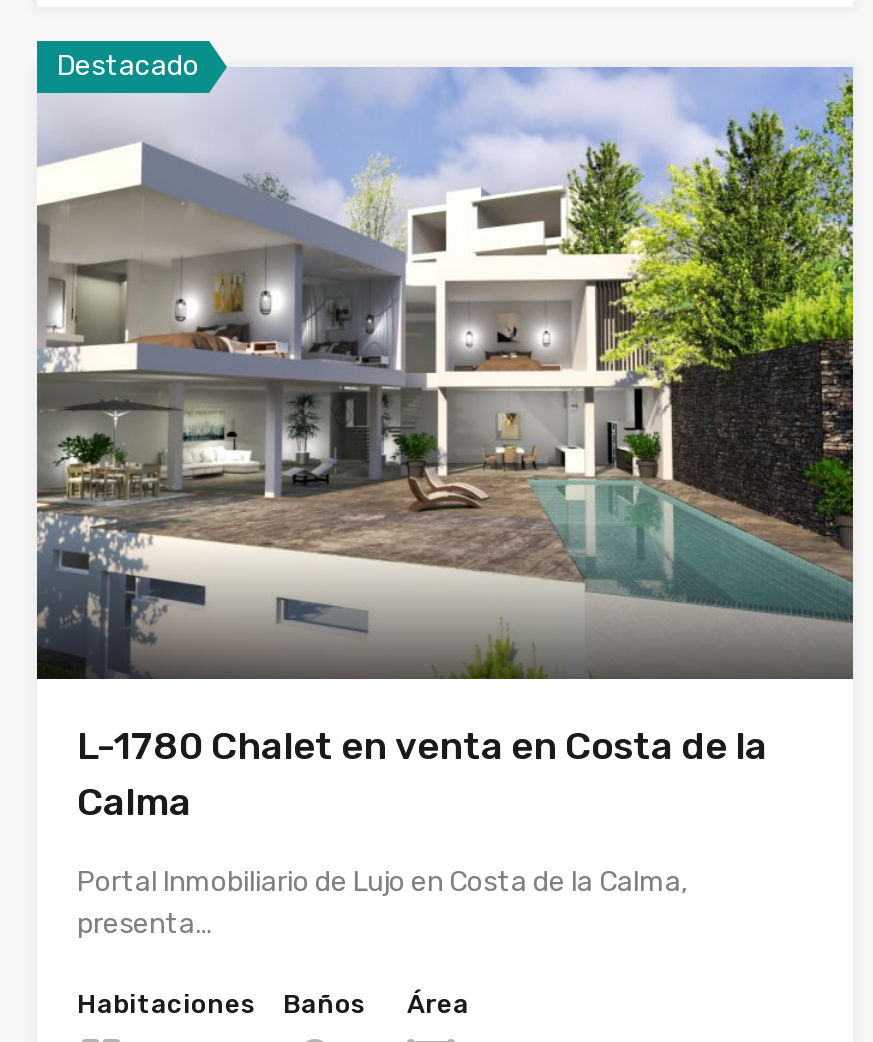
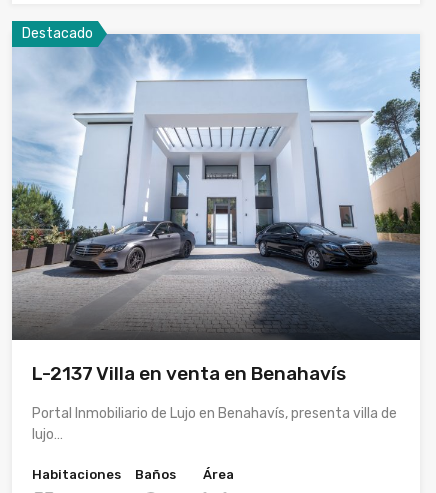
- [image]
- L-1780 Chalet en venta en Costa de la
- Calma
+ [image]
+ L-2137 Villa en venta en Benahavís

- Portal Inmobiliario de Lujo en Costa de la Calma,
- presenta…
+ Portal Inmobiliario de Lujo en Benahavís, presenta villa de
+ lujo…
